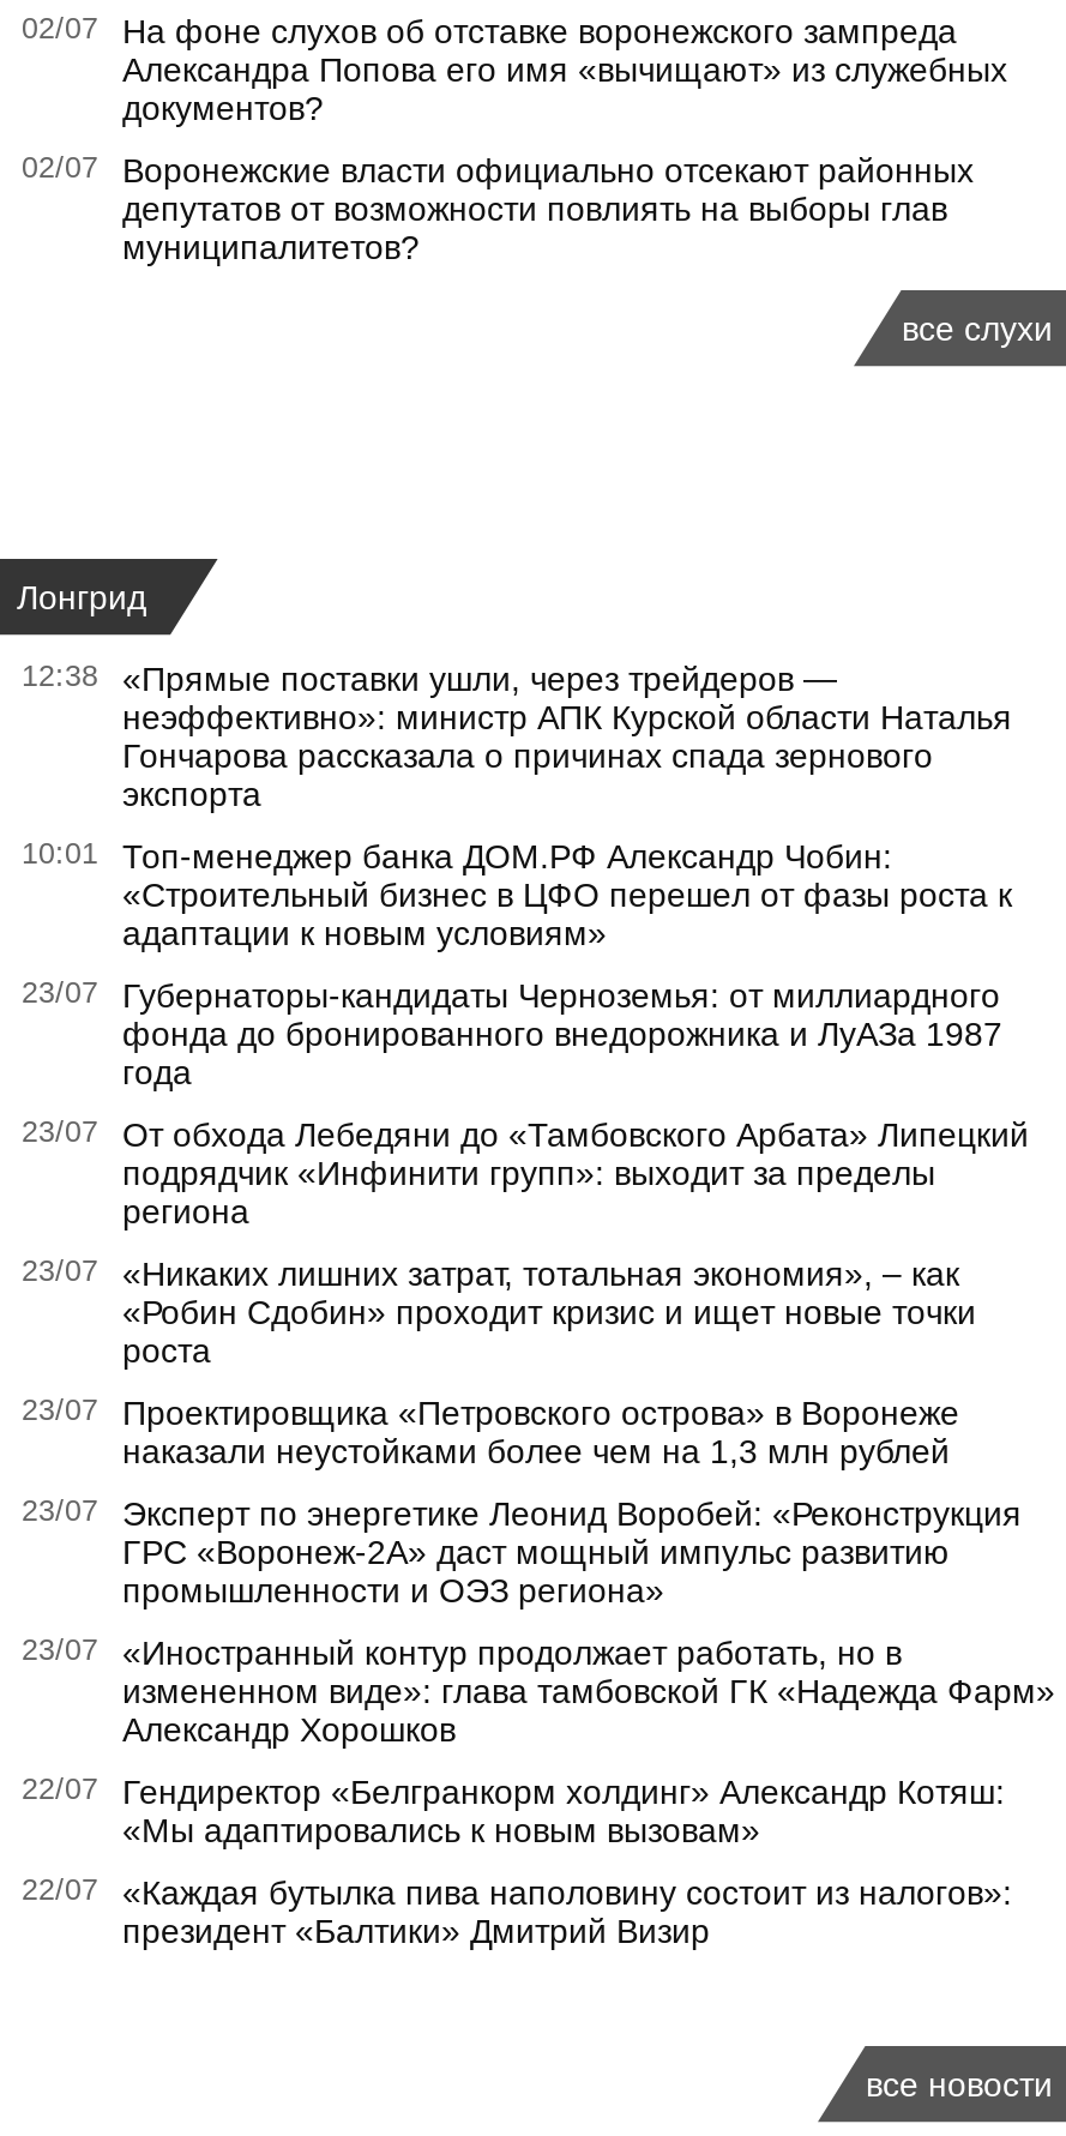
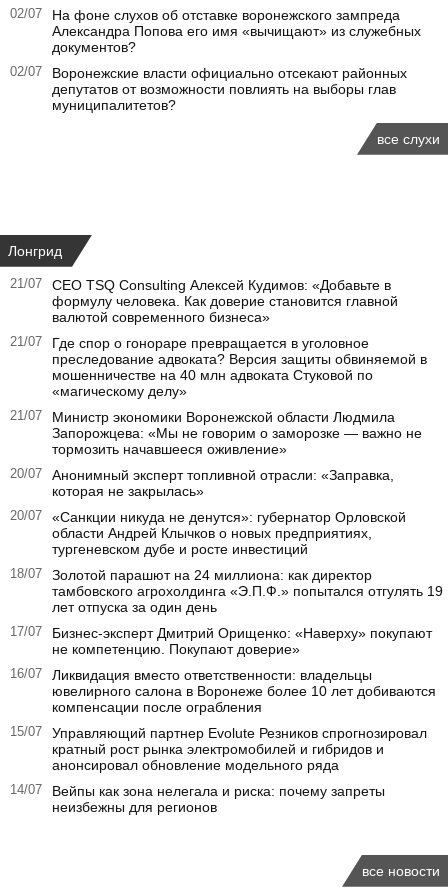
- 12:38
- «Прямые поставки ушли, через трейдеров —
- неэффективно»: министр АПК Курской области Наталья
- Гончарова рассказала о причинах спада зернового
- экспорта
+ 21/07
+ СЕО TSQ Consulting Алексей Кудимов: «Добавьте в
+ формулу человека. Как доверие становится главной
+ валютой современного бизнеса»

- 10:01
- Топ-менеджер банка ДОМ.РФ Александр Чобин:
- «Строительный бизнес в ЦФО перешел от фазы роста к
- адаптации к новым условиям»
+ 21/07
+ Где спор о гонораре превращается в уголовное
+ преследование адвоката? Версия защиты обвиняемой в
+ мошенничестве на 40 млн адвоката Стуковой по
+ «магическому делу»

- 23/07
- Губернаторы‑кандидаты Черноземья: от миллиардного
- фонда до бронированного внедорожника и ЛуАЗа 1987
- года
+ 21/07
+ Министр экономики Воронежской области Людмила
+ Запорожцева: «Мы не говорим о заморозке — важно не
+ тормозить начавшееся оживление»

- 23/07
- От обхода Лебедяни до «Тамбовского Арбата» Липецкий
- подрядчик «Инфинити групп»: выходит за пределы
- региона
+ 20/07
+ Анонимный эксперт топливной отрасли: «Заправка,
+ которая не закрылась»

- 23/07
- «Никаких лишних затрат, тотальная экономия», – как
- «Робин Сдобин» проходит кризис и ищет новые точки
- роста
+ 20/07
+ «Санкции никуда не денутся»: губернатор Орловской
+ области Андрей Клычков о новых предприятиях,
+ тургеневском дубе и росте инвестиций

- 23/07
- Проектировщика «Петровского острова» в Воронеже
- наказали неустойками более чем на 1,3 млн рублей
+ 18/07
+ Золотой парашют на 24 миллиона: как директор
+ тамбовского агрохолдинга «Э.П.Ф.» попытался отгулять 19
+ лет отпуска за один день

- 23/07
- Эксперт по энергетике Леонид Воробей: «Реконструкция
- ГРС «Воронеж‑2А» даст мощный импульс развитию
- промышленности и ОЭЗ региона»
+ 17/07
+ Бизнес-эксперт Дмитрий Орищенко: «Наверху» покупают
+ не компетенцию. Покупают доверие»

- 23/07
- «Иностранный контур продолжает работать, но в
- измененном виде»: глава тамбовской ГК «Надежда Фарм»
- Александр Хорошков
+ 16/07
+ Ликвидация вместо ответственности: владельцы
+ ювелирного салона в Воронеже более 10 лет добиваются
+ компенсации после ограбления

- 22/07
- Гендиректор «Белгранкорм холдинг» Александр Котяш:
- «Мы адаптировались к новым вызовам»
+ 15/07
+ Управляющий партнер Evolute Резников спрогнозировал
+ кратный рост рынка электромобилей и гибридов и
+ анонсировал обновление модельного ряда

- 22/07
- «Каждая бутылка пива наполовину состоит из налогов»:
- президент «Балтики» Дмитрий Визир
+ 14/07
+ Вейпы как зона нелегала и риска: почему запреты
+ неизбежны для регионов
